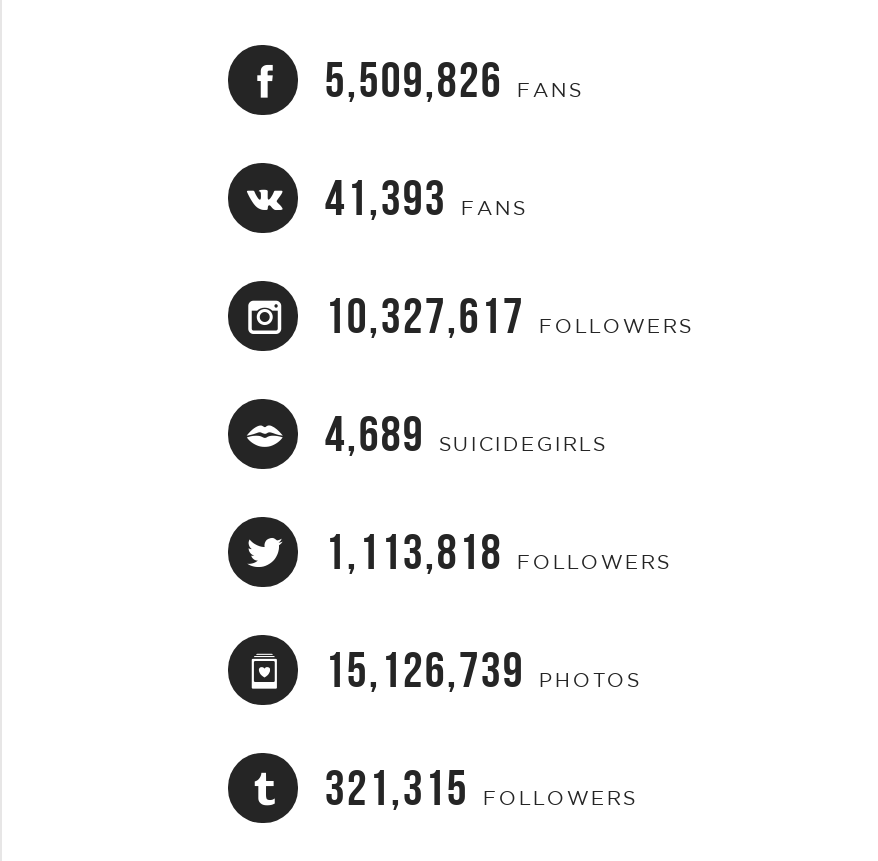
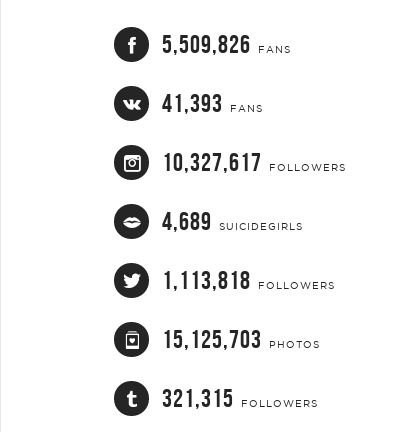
- 15,126,739 PHOTOS
+ 15,125,703 PHOTOS
